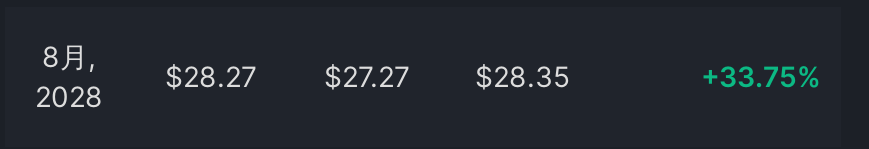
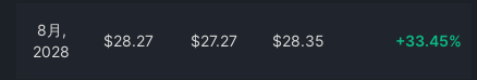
- +33.75%
+ +33.45%
